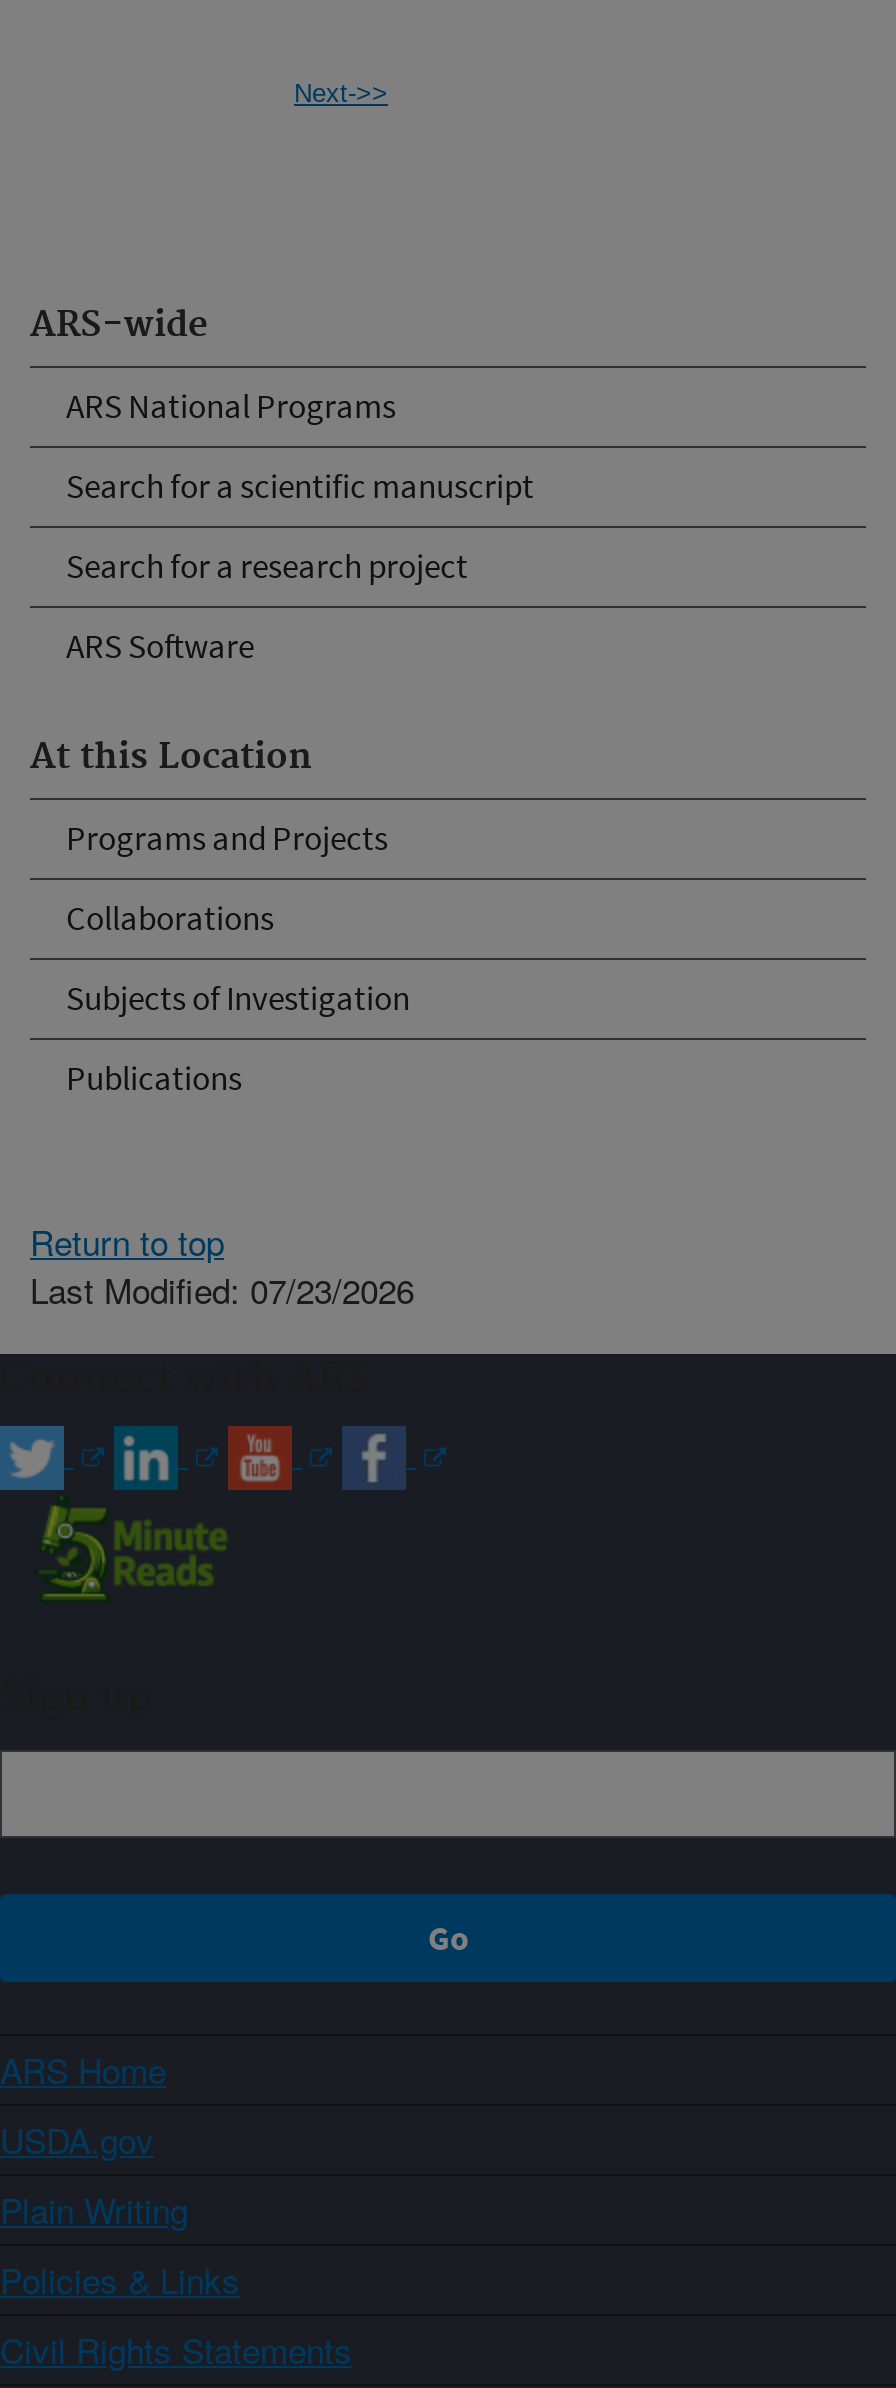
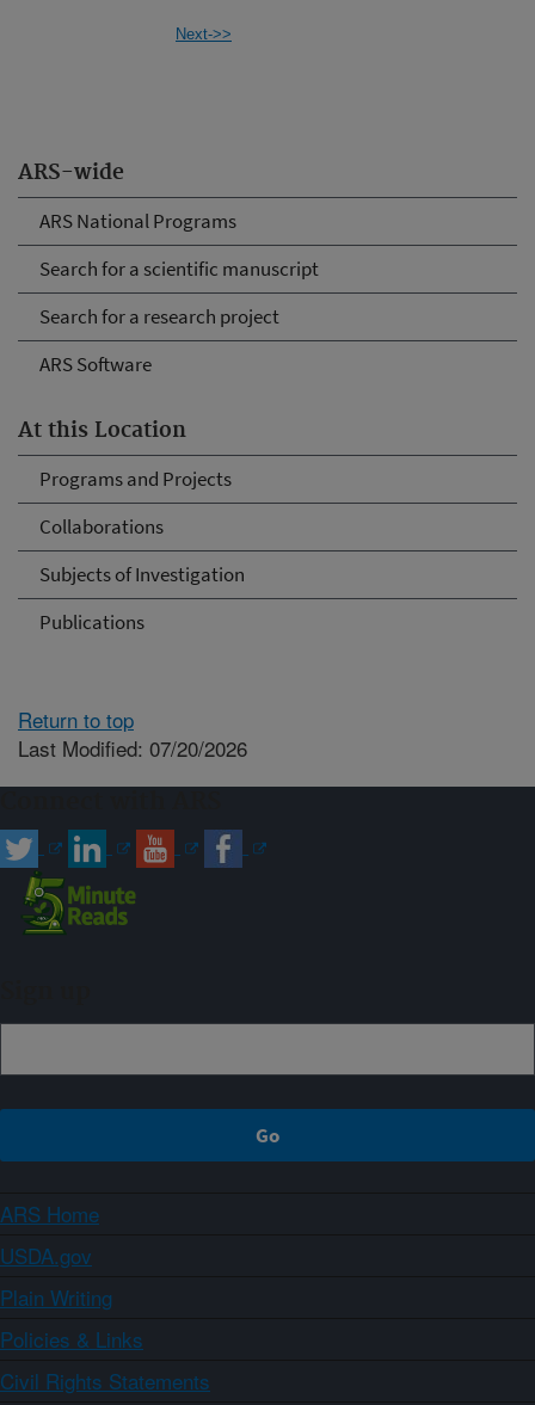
- Last Modified: 07/23/2026
+ Last Modified: 07/20/2026
